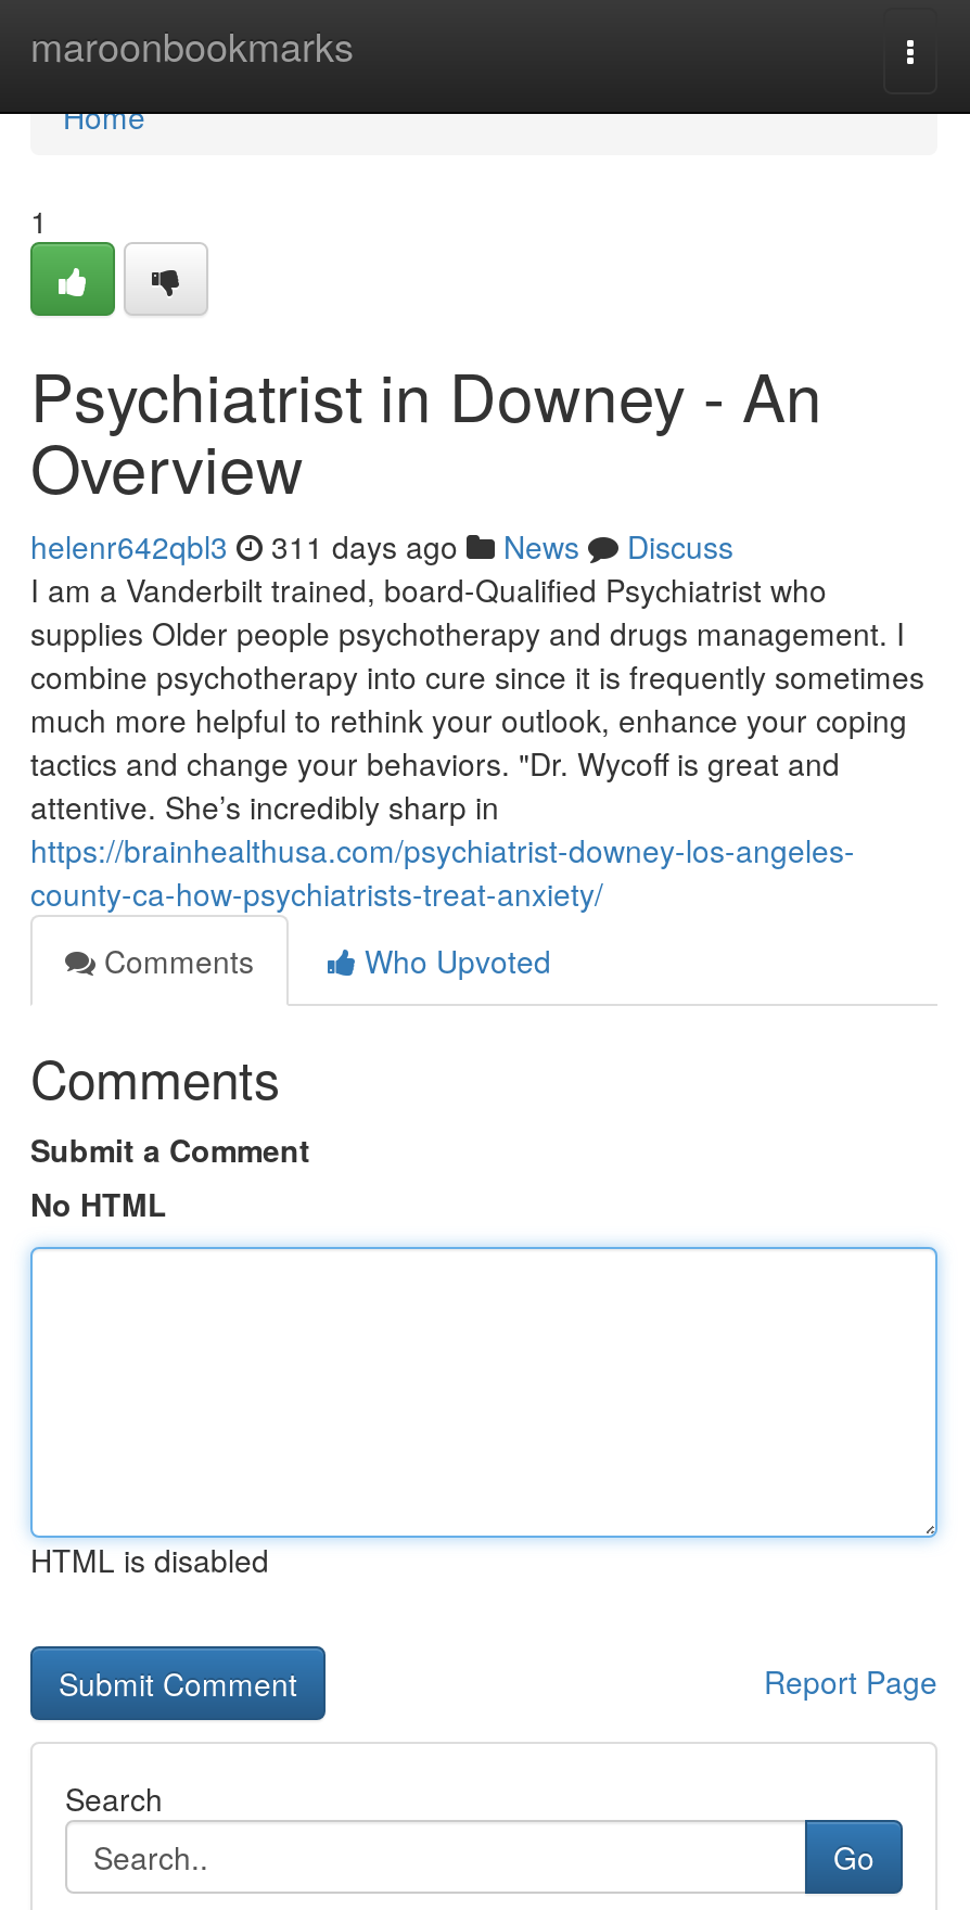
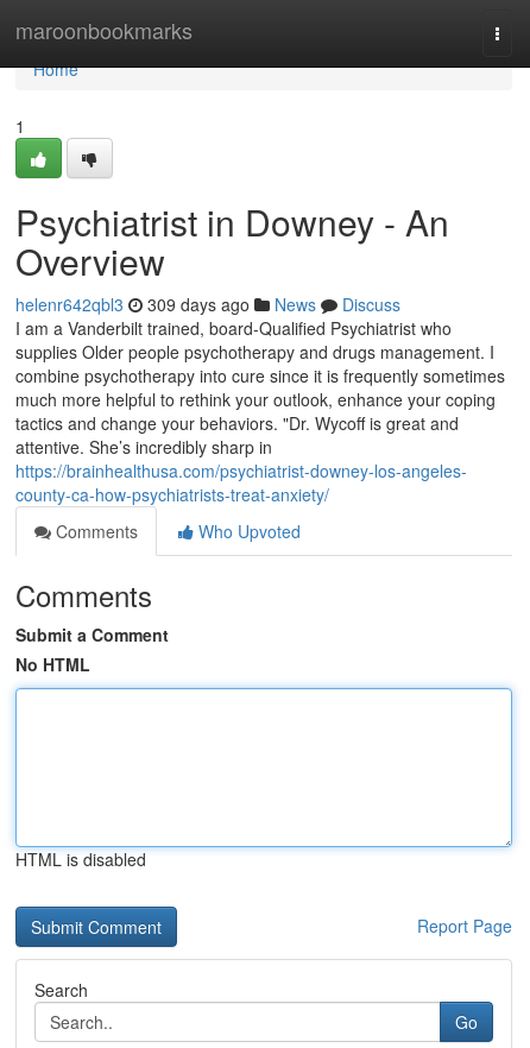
- helenr642qbl3 311 days ago News Discuss
+ helenr642qbl3 309 days ago News Discuss
